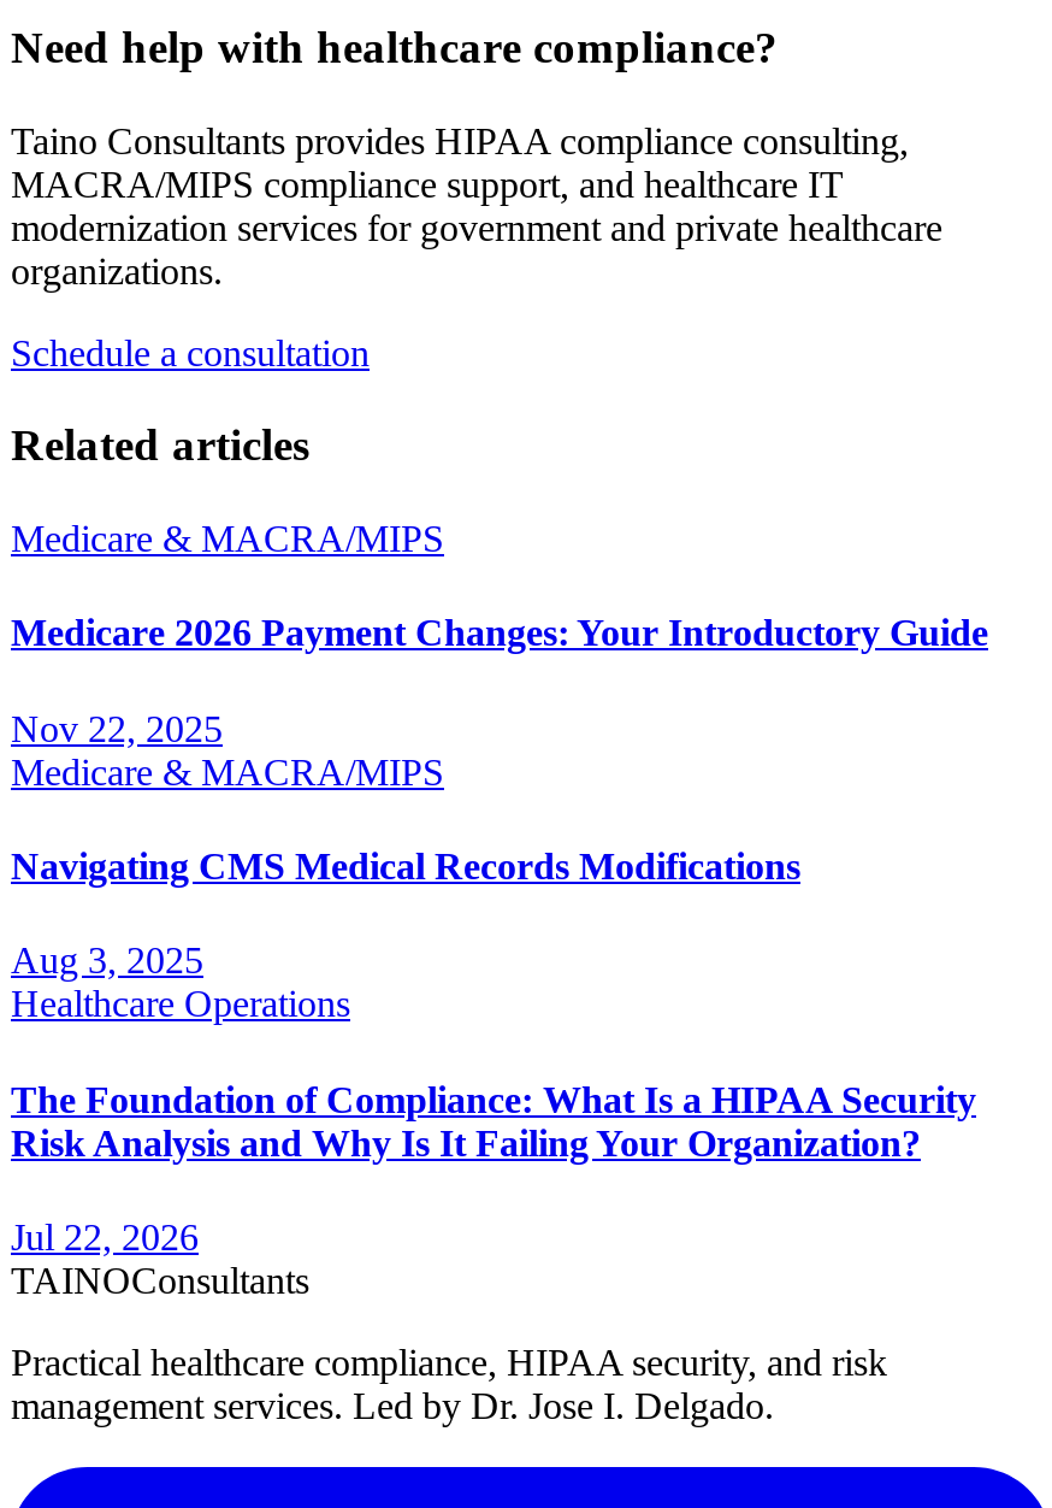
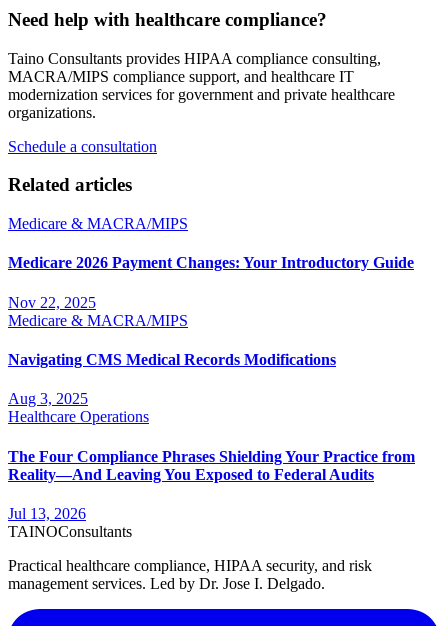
- The Foundation of Compliance: What Is a HIPAA Security
- Risk Analysis and Why Is It Failing Your Organization?
+ The Four Compliance Phrases Shielding Your Practice from
+ Reality—And Leaving You Exposed to Federal Audits

- Jul 22, 2026
+ Jul 13, 2026
